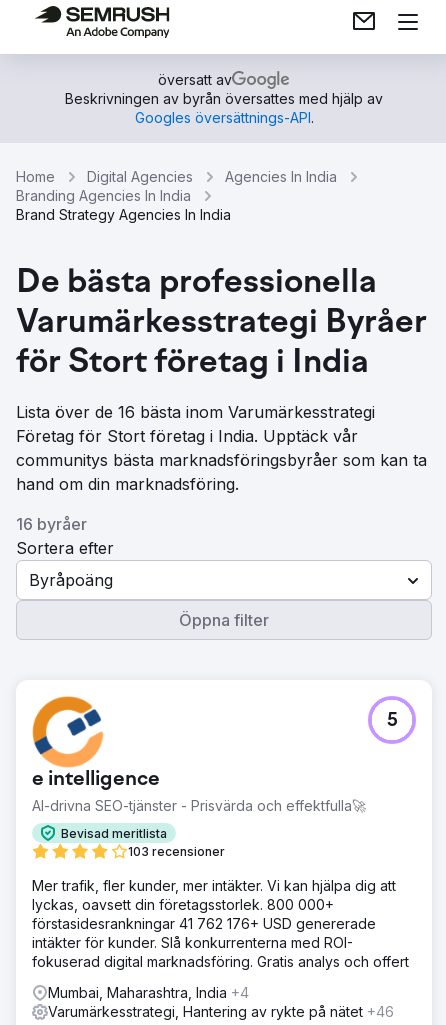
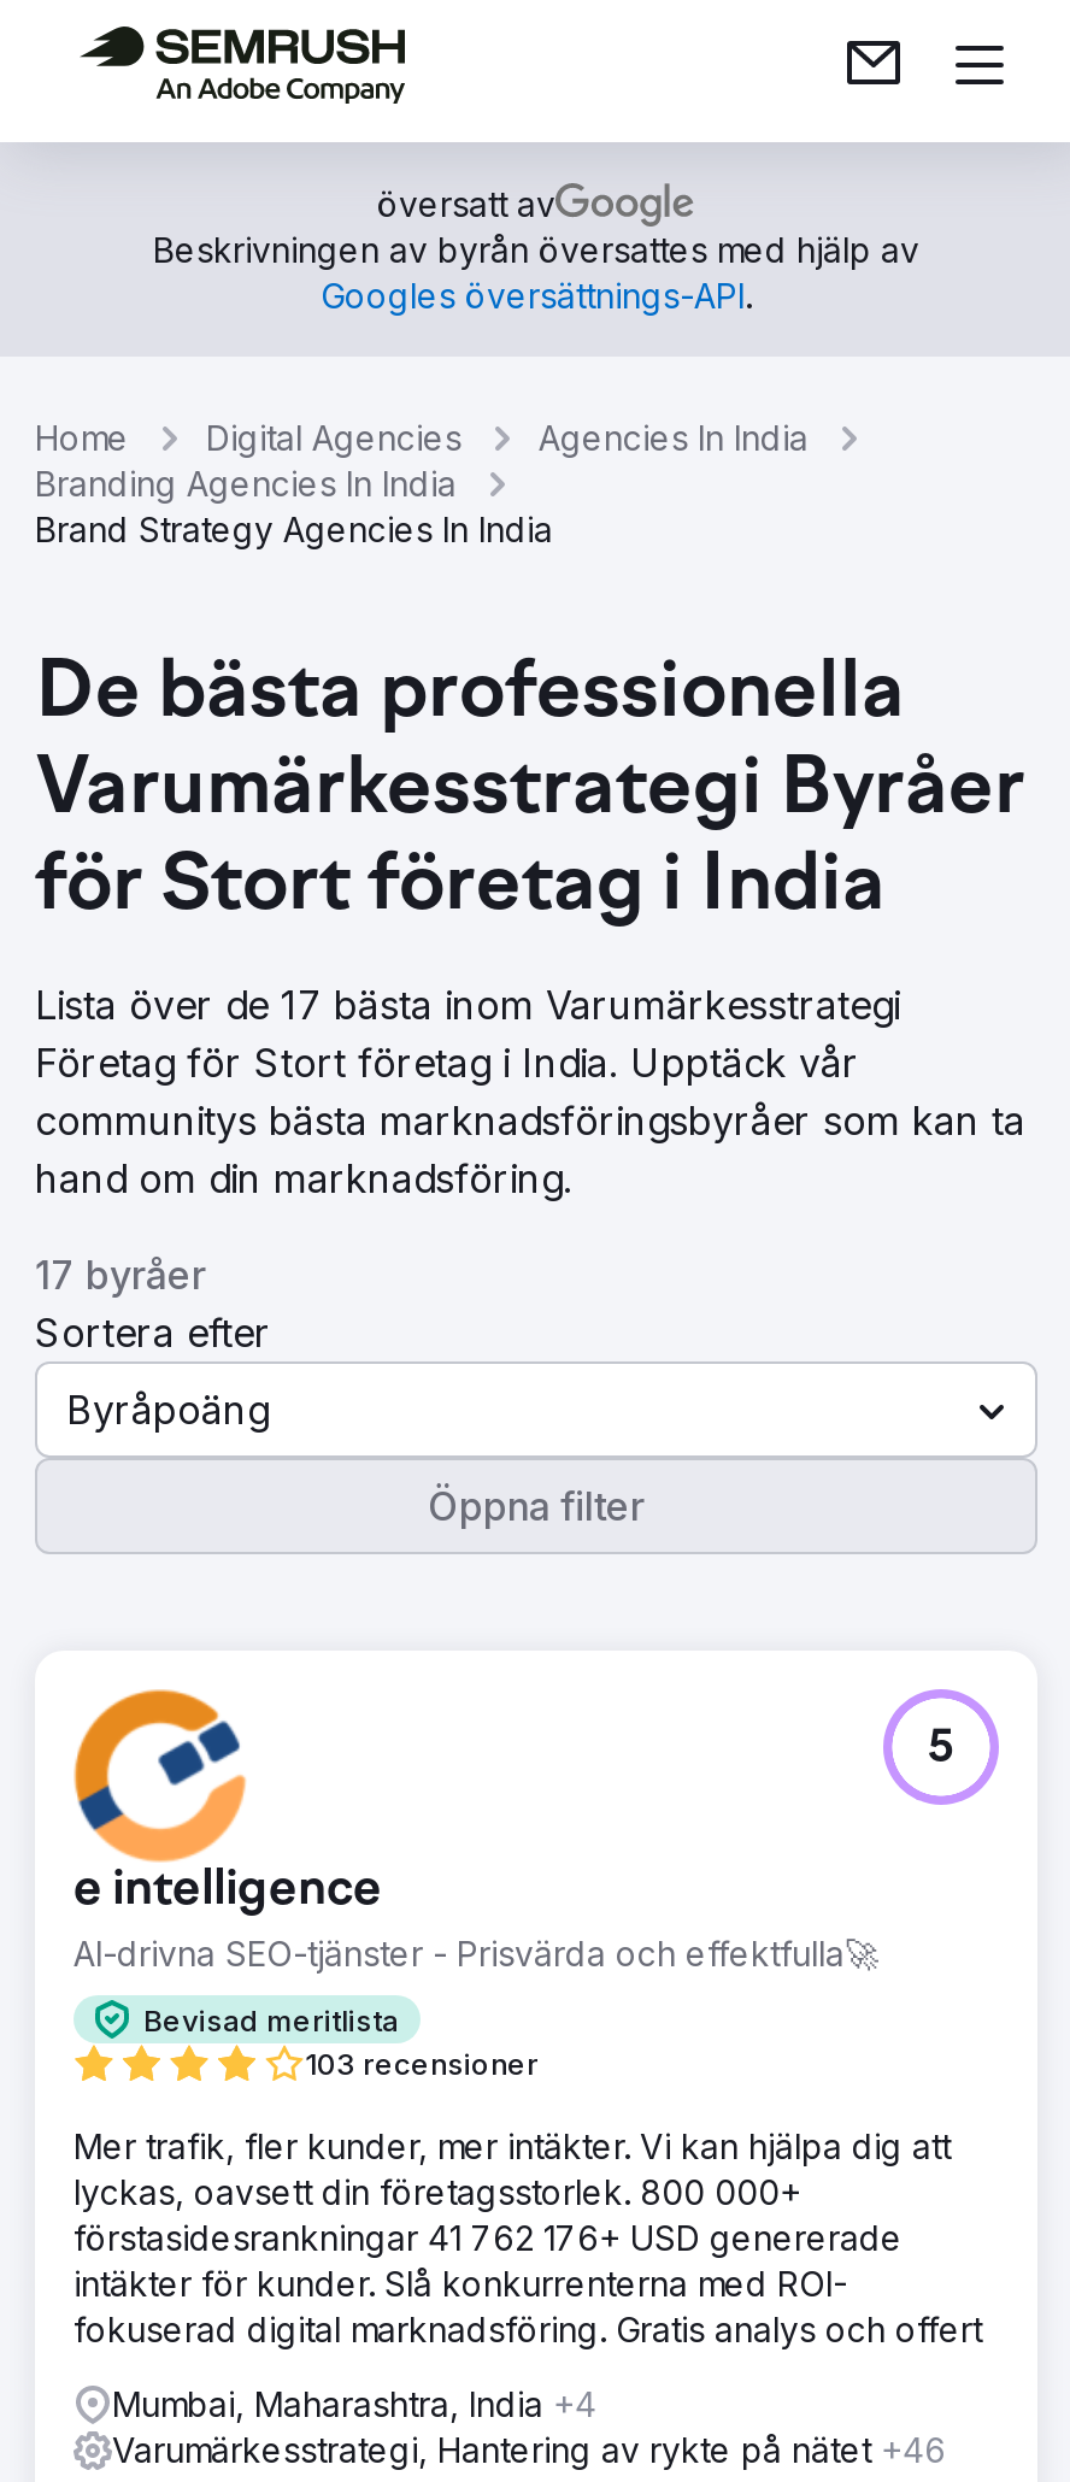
- Lista över de 16 bästa inom Varumärkesstrategi
+ Lista över de 17 bästa inom Varumärkesstrategi

- 16 byråer
+ 17 byråer
